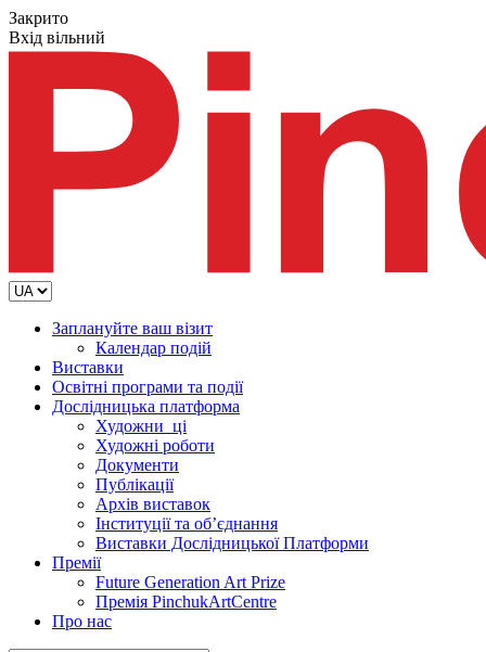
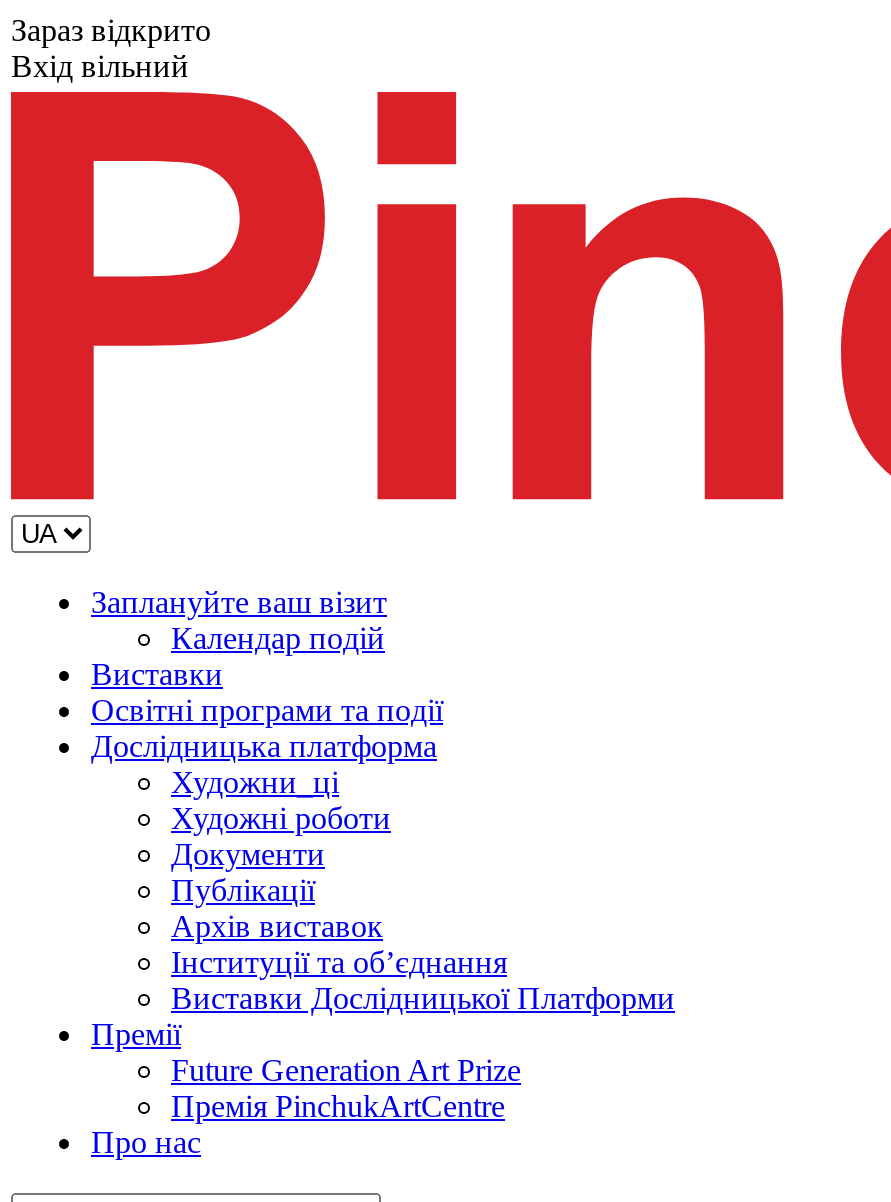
- Закрито
+ Зараз відкрито
